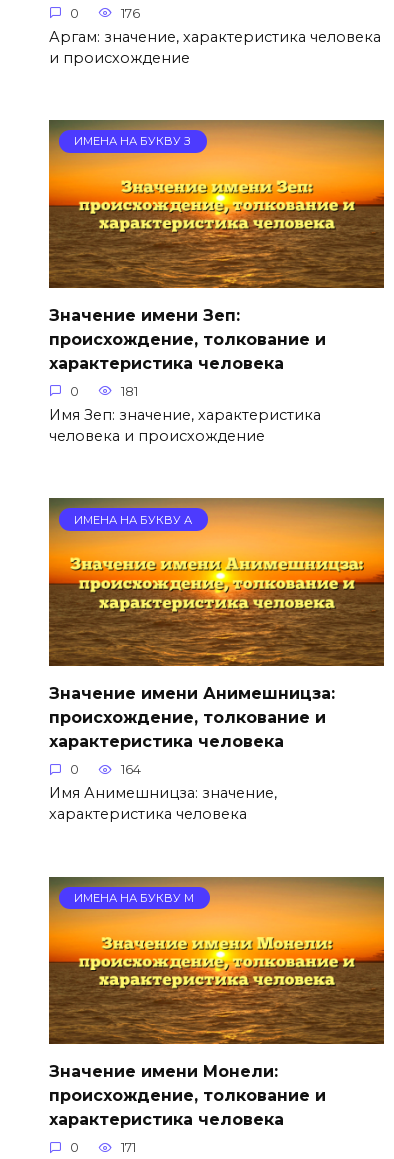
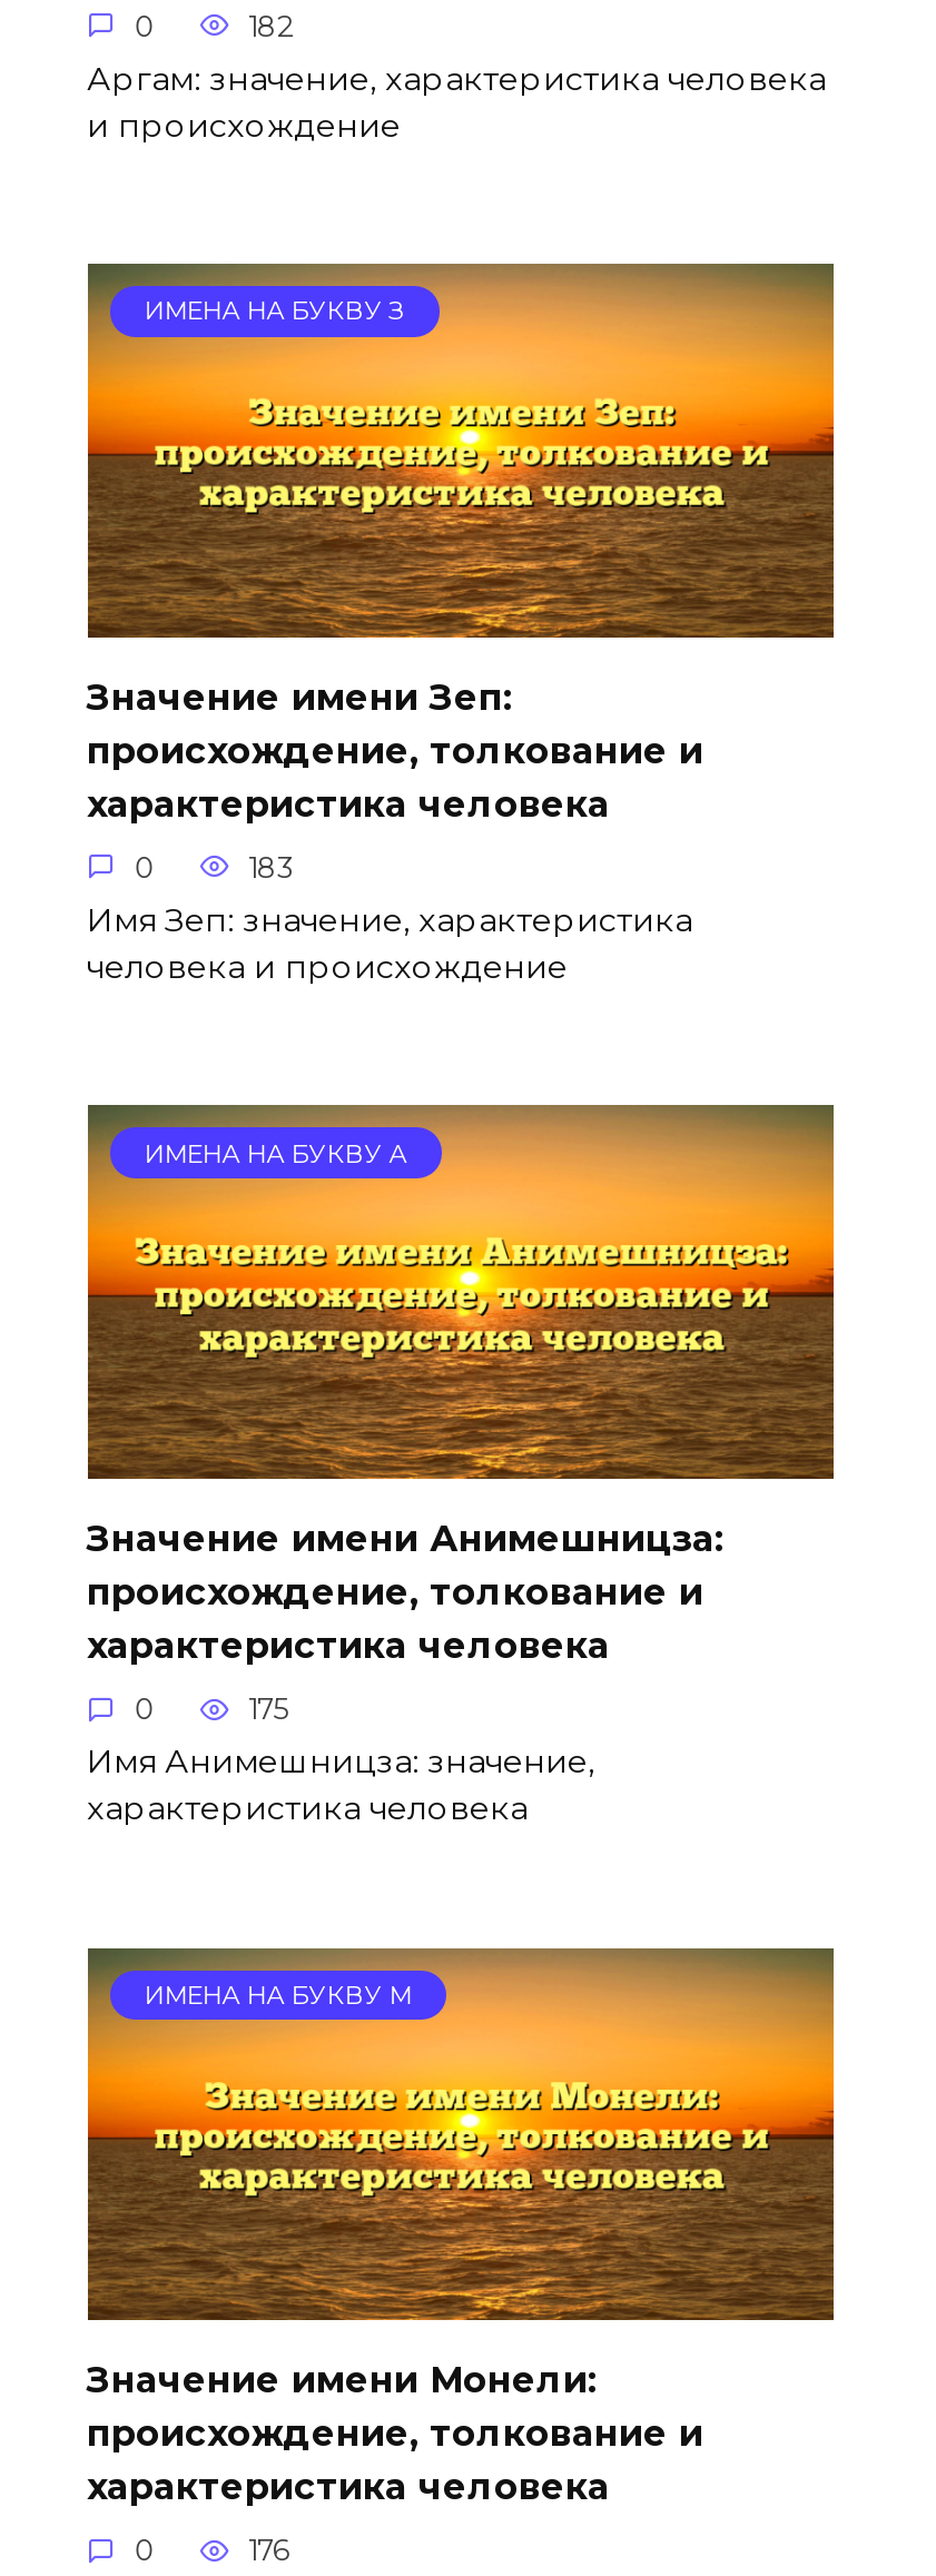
- 176
+ 182

- 181
+ 183

- 164
+ 175

- 171
+ 176
